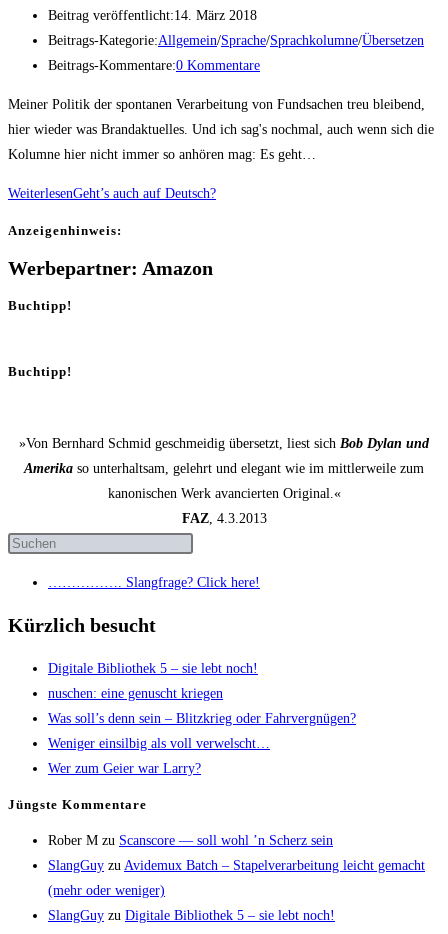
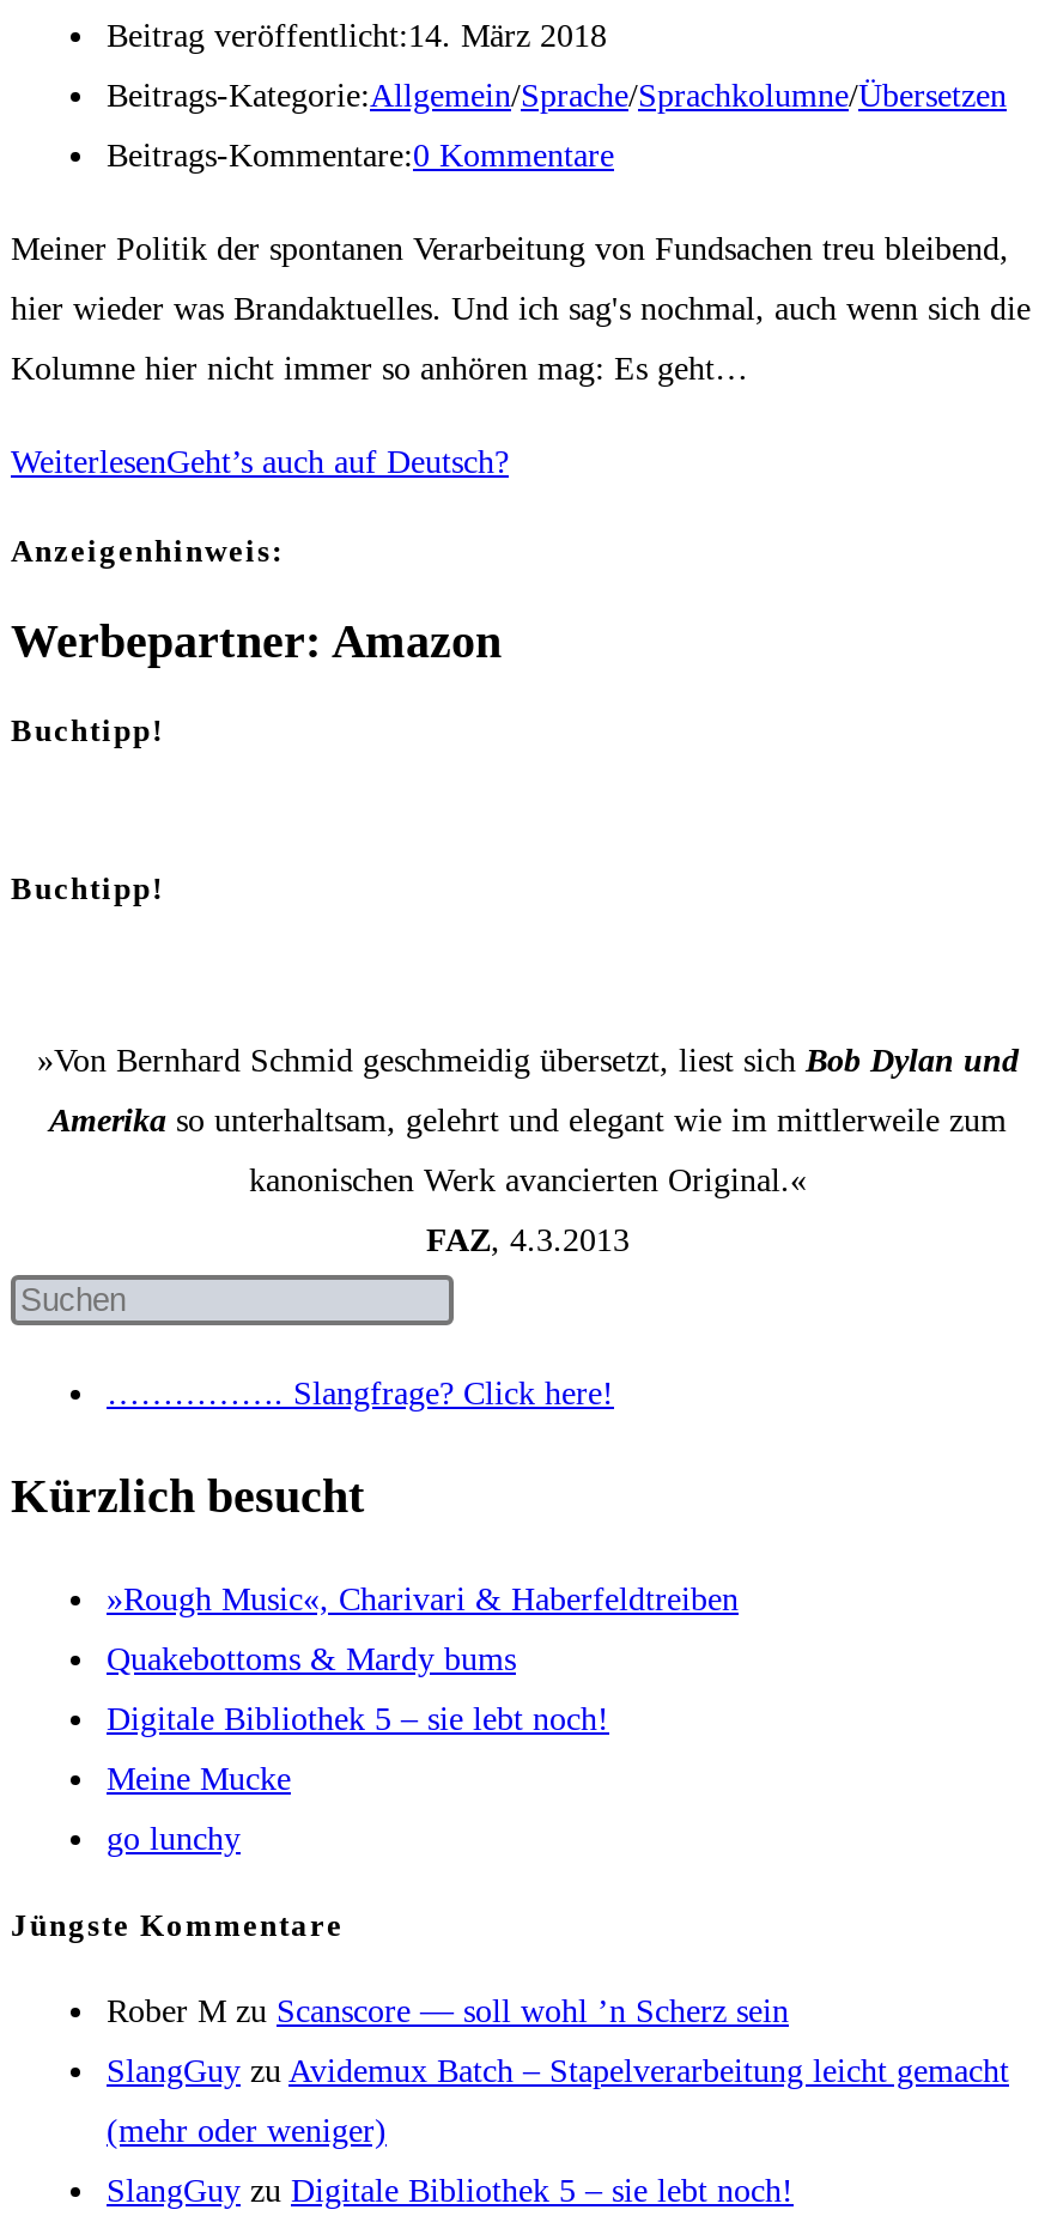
+ »Rough Music«, Charivari & Haberfeldtreiben
+ Quakebottoms & Mardy bums

moved down: Digitale Bibliothek 5 – sie lebt noch!

- nuschen: eine genuscht kriegen
- Was soll’s denn sein – Blitzkrieg oder Fahrvergnügen?
- Weniger einsilbig als voll verwelscht…
- Wer zum Geier war Larry?
+ Meine Mucke
+ go lunchy
